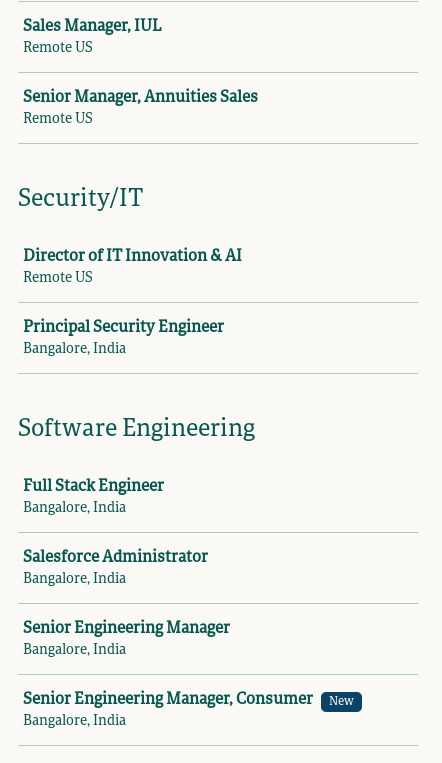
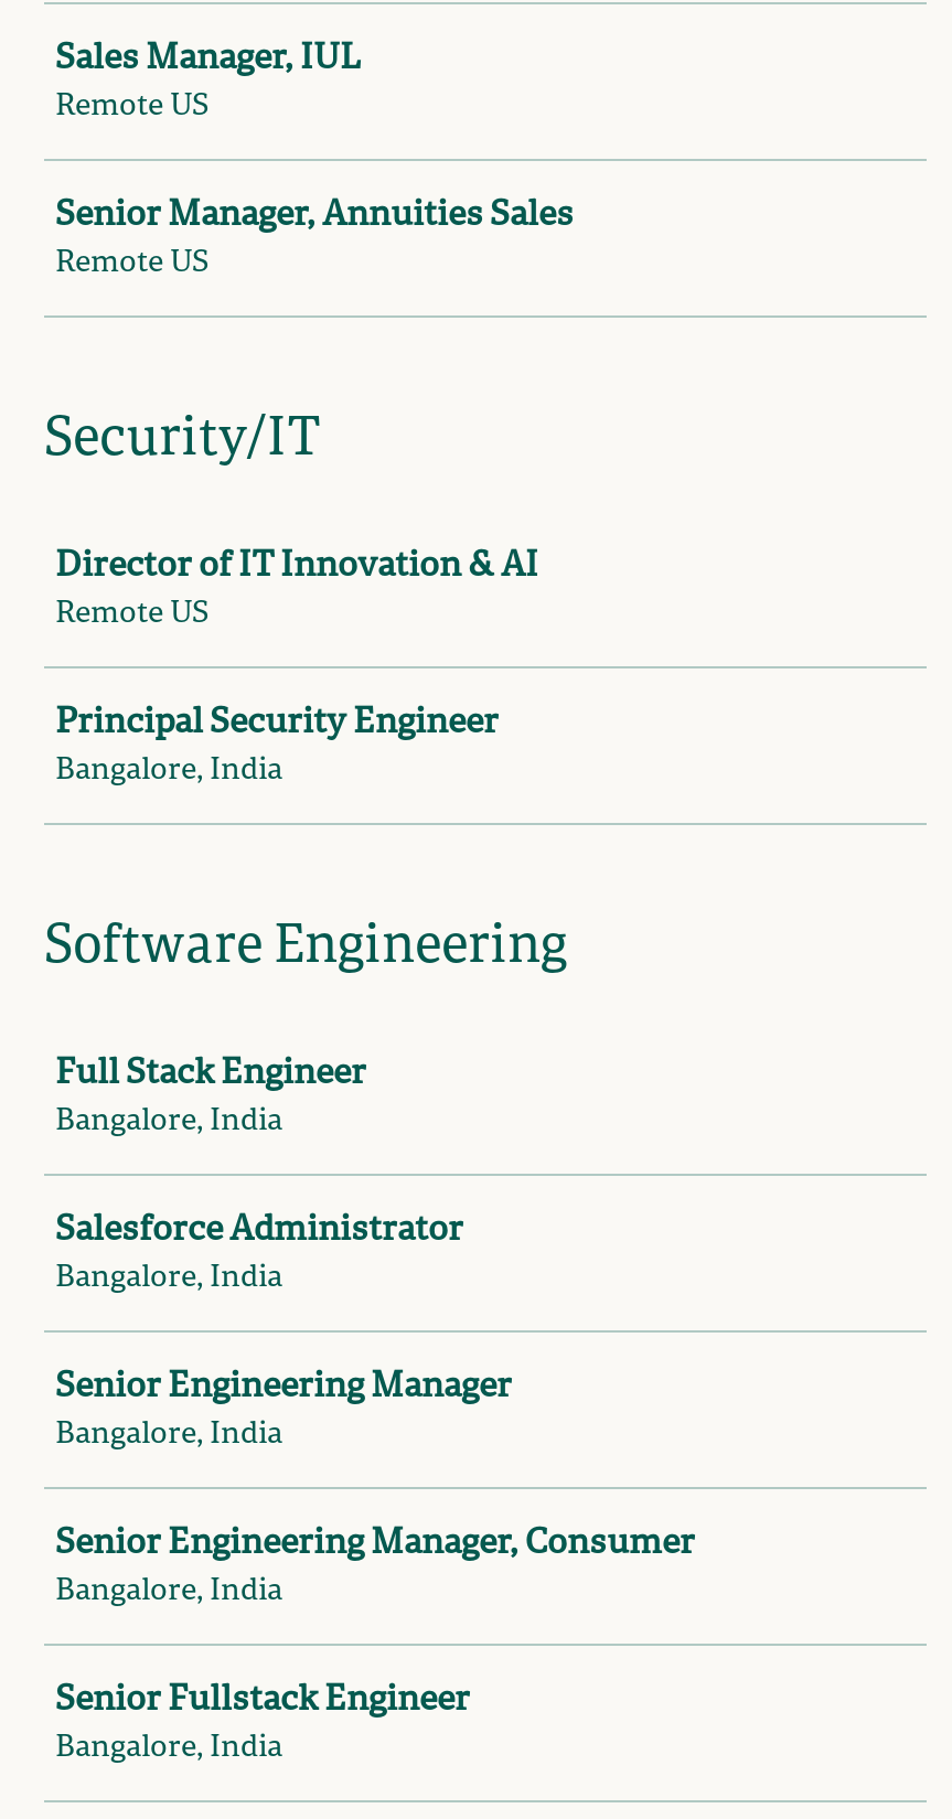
- New
+ Bangalore, India
+ Senior Fullstack Engineer
